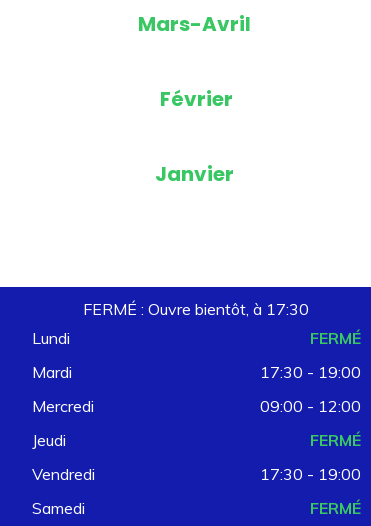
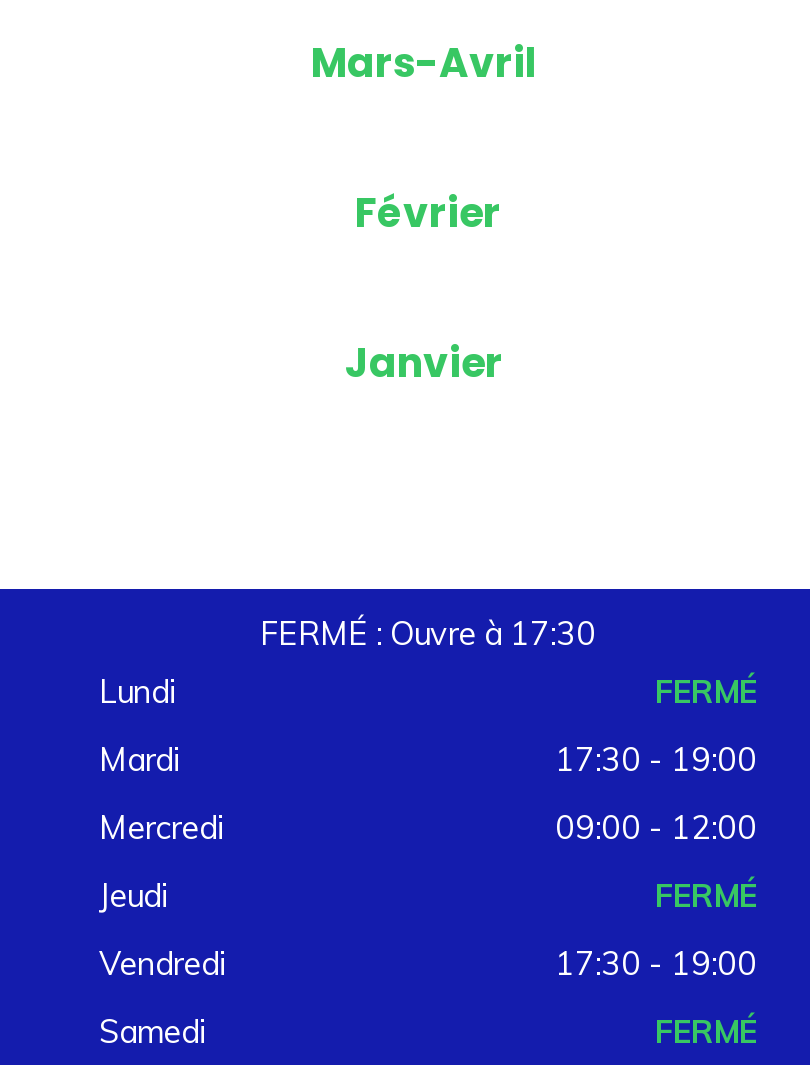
- FERMÉ : Ouvre bientôt, à 17:30
+ FERMÉ : Ouvre à 17:30
